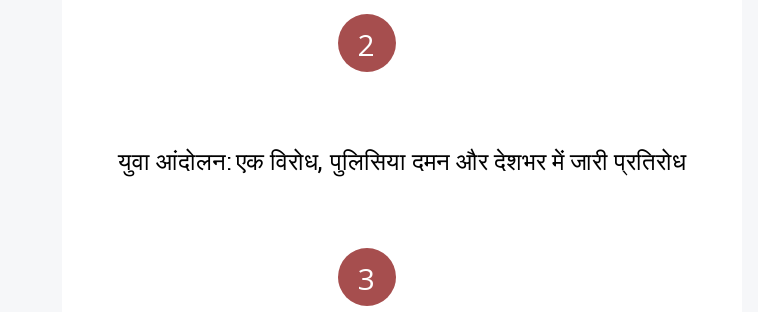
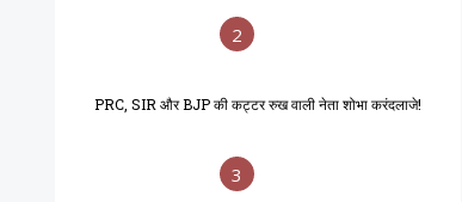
- युवा आंदोलन: एक विरोध, पुलिसिया दमन और देशभर में जारी प्रतिरोध
+ PRC, SIR और BJP की कट्टर रुख वाली नेता शोभा करंदलाजे!
